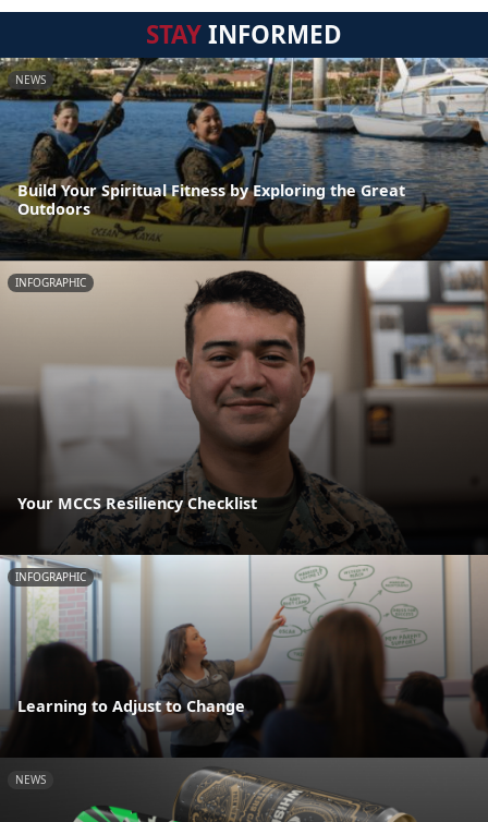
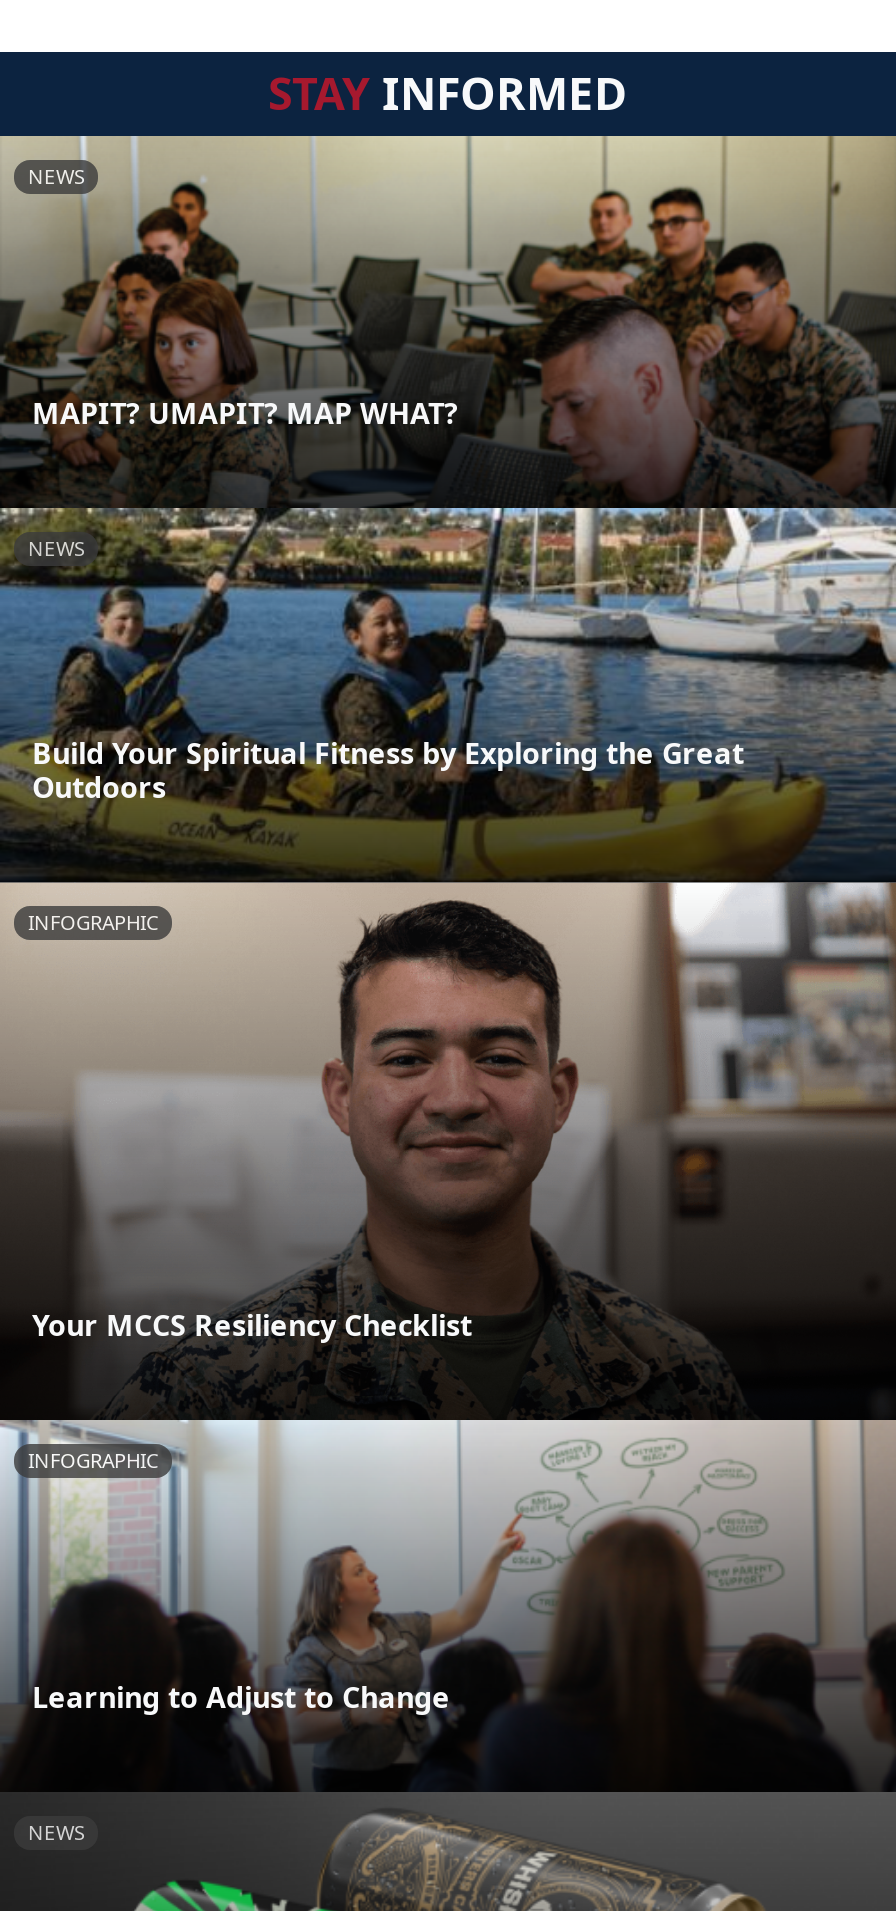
+ [image]
+ NEWS

+ MAPIT? UMAPIT? MAP WHAT?
